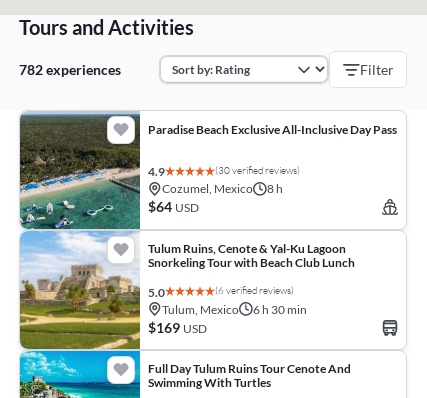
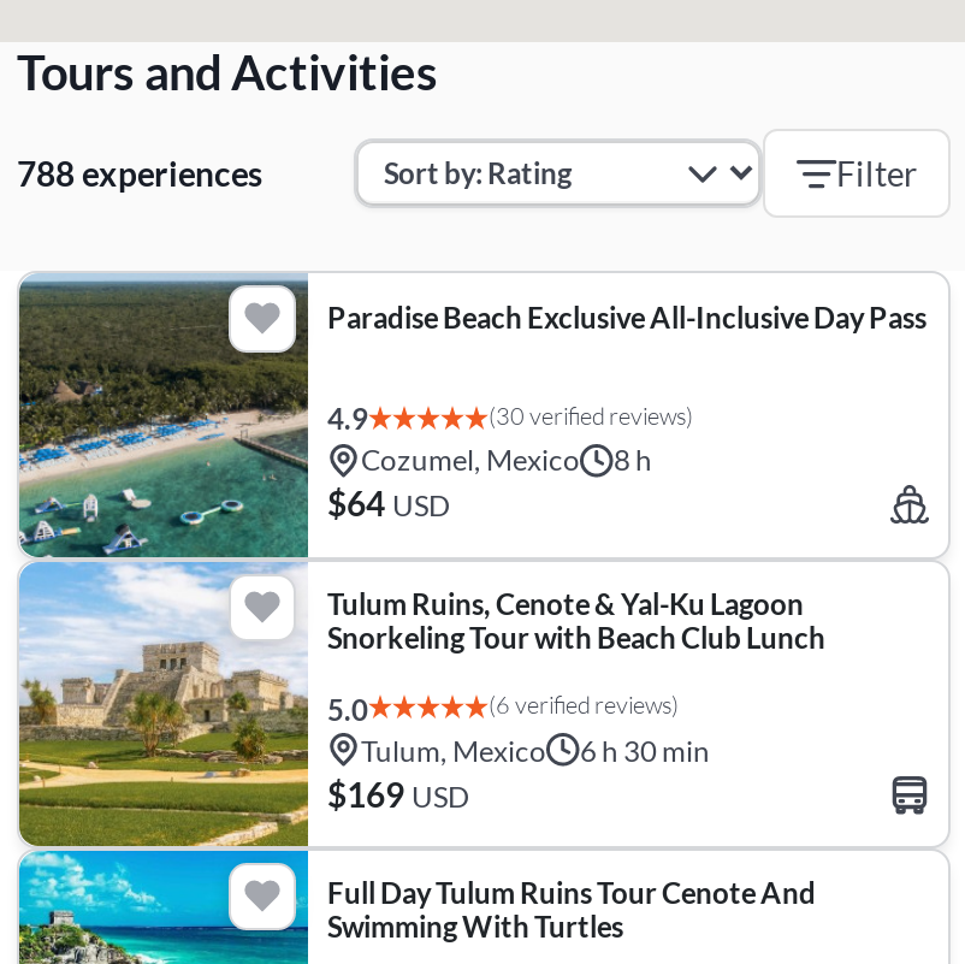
- 782 experiences
+ 788 experiences
